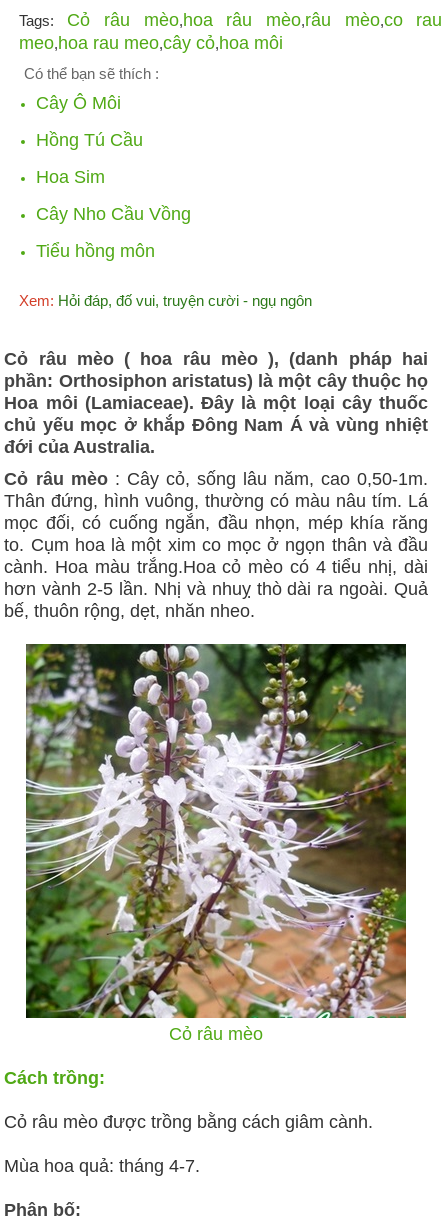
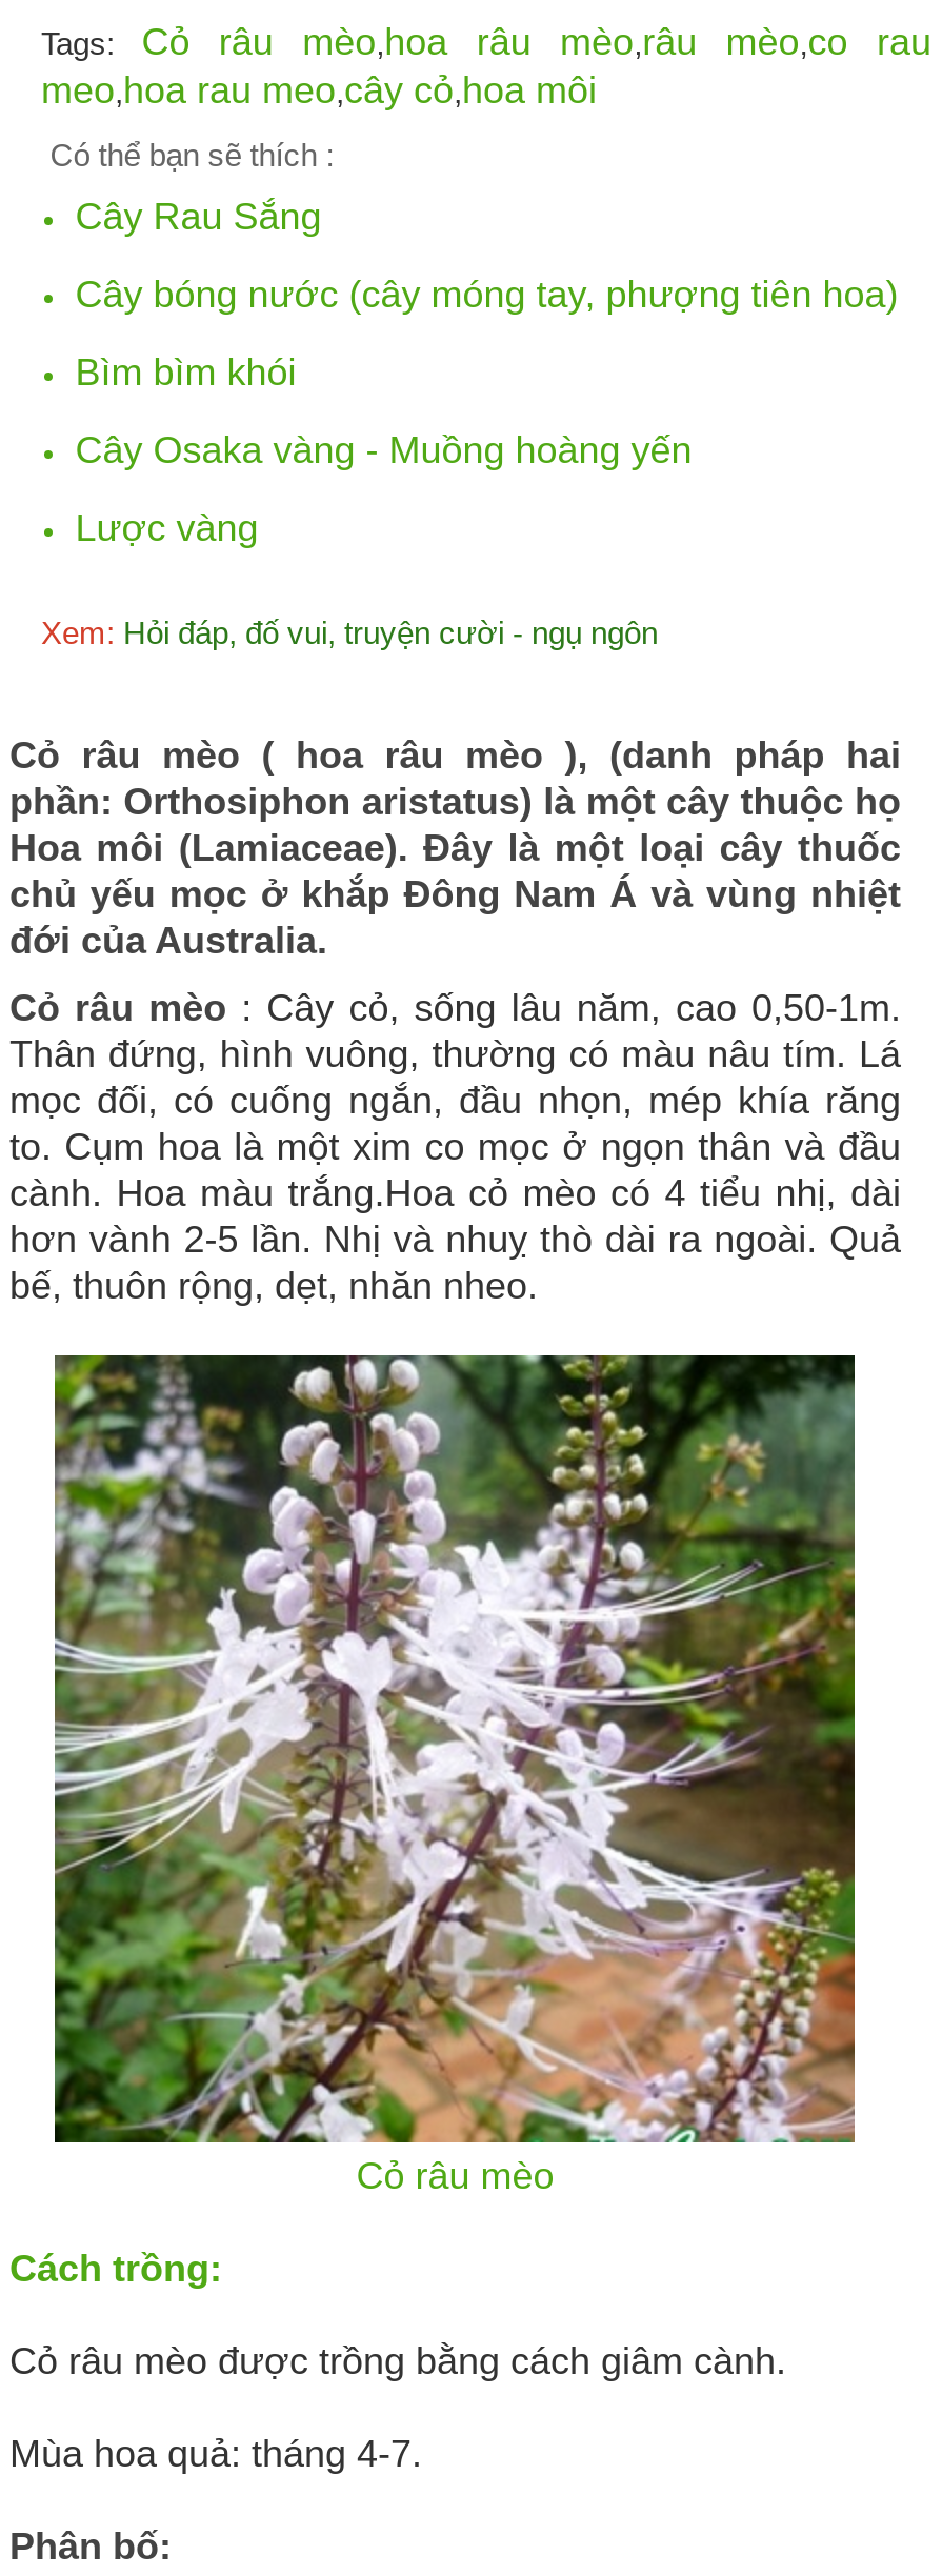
- Cây Ô Môi
+ Cây Rau Sắng

- Hồng Tú Cầu
+ Cây bóng nước (cây móng tay, phượng tiên hoa)

- Hoa Sim
+ Bìm bìm khói

- Cây Nho Cầu Vồng
+ Cây Osaka vàng - Muồng hoàng yến

- Tiểu hồng môn
+ Lược vàng
